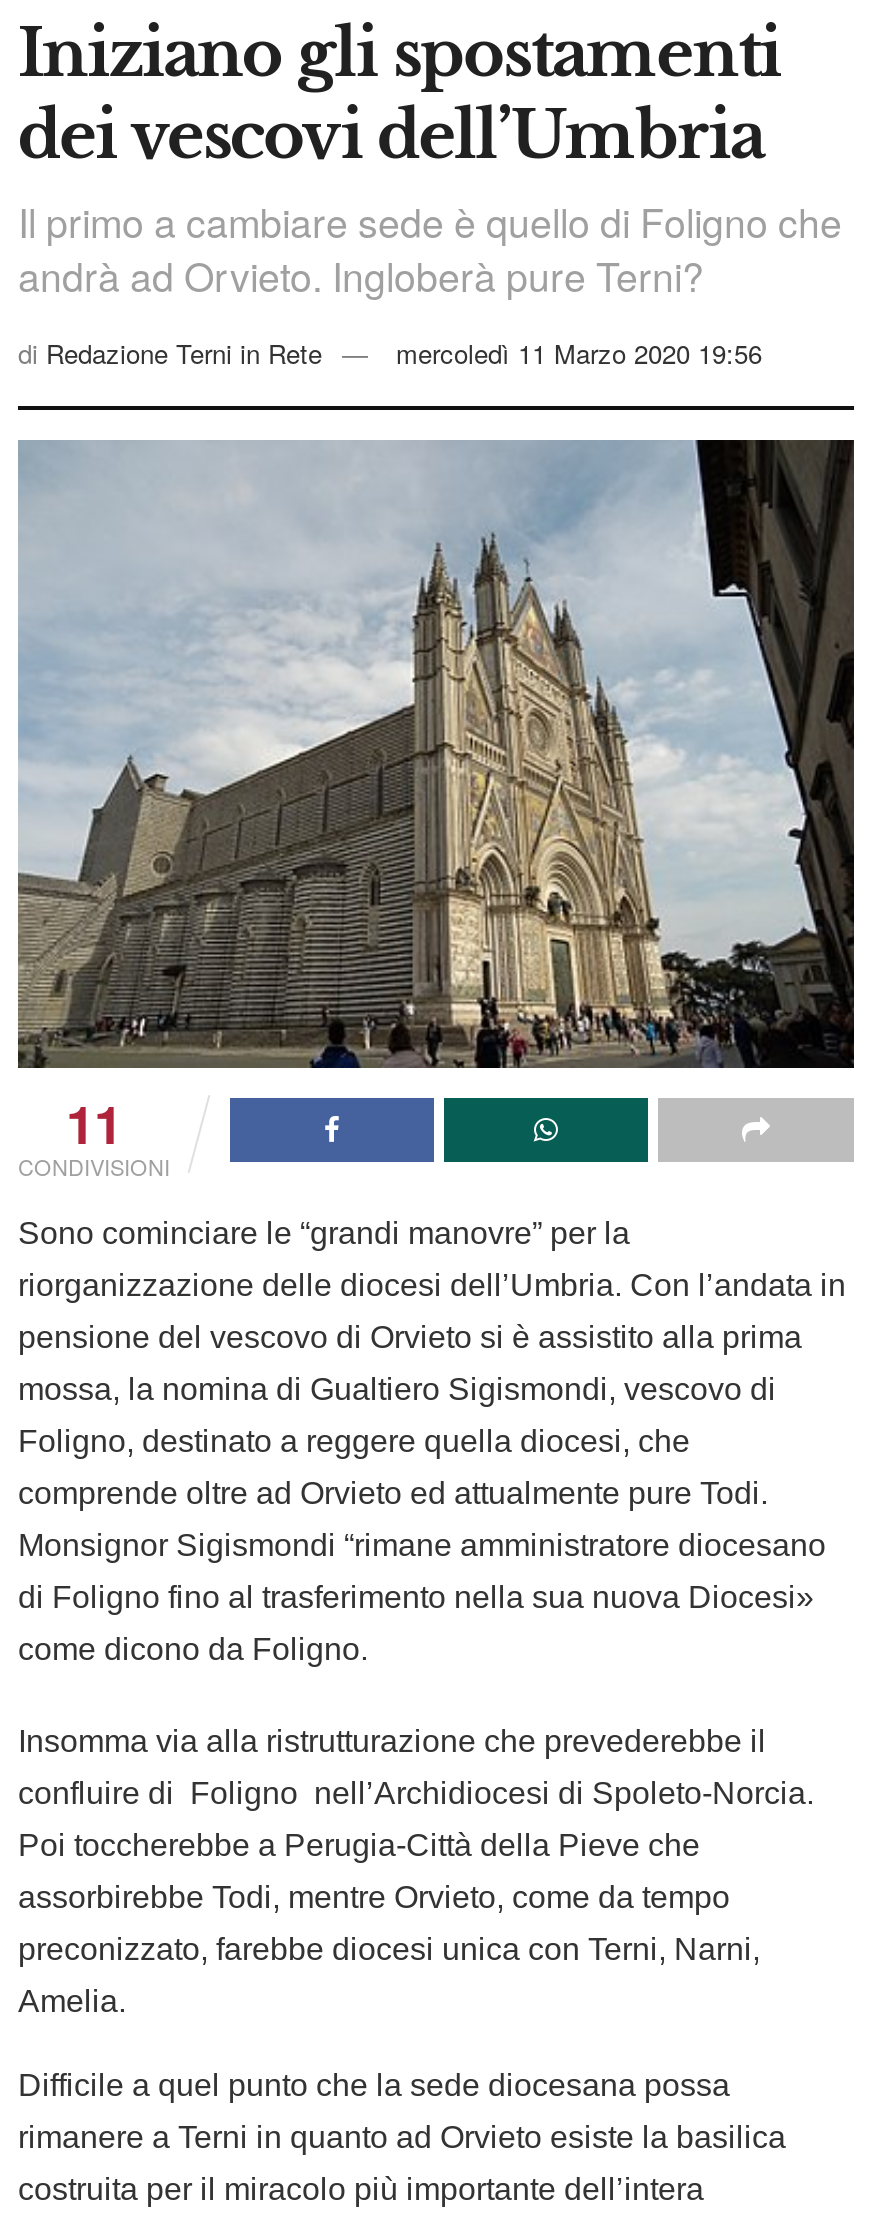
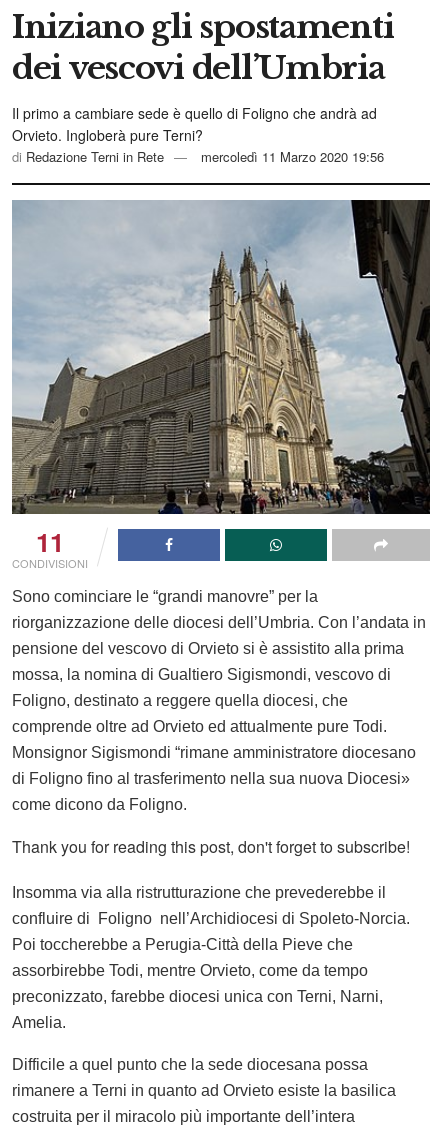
moved up: [image] | di Redazione Terni in Rete | mercoledì 11 Marzo 2020 19:56 | ... | di Foligno fino al trasferimento nella sua nuova Diocesi» | come dicono da Foligno.

+ Thank you for reading this post, don't forget to subscribe!
